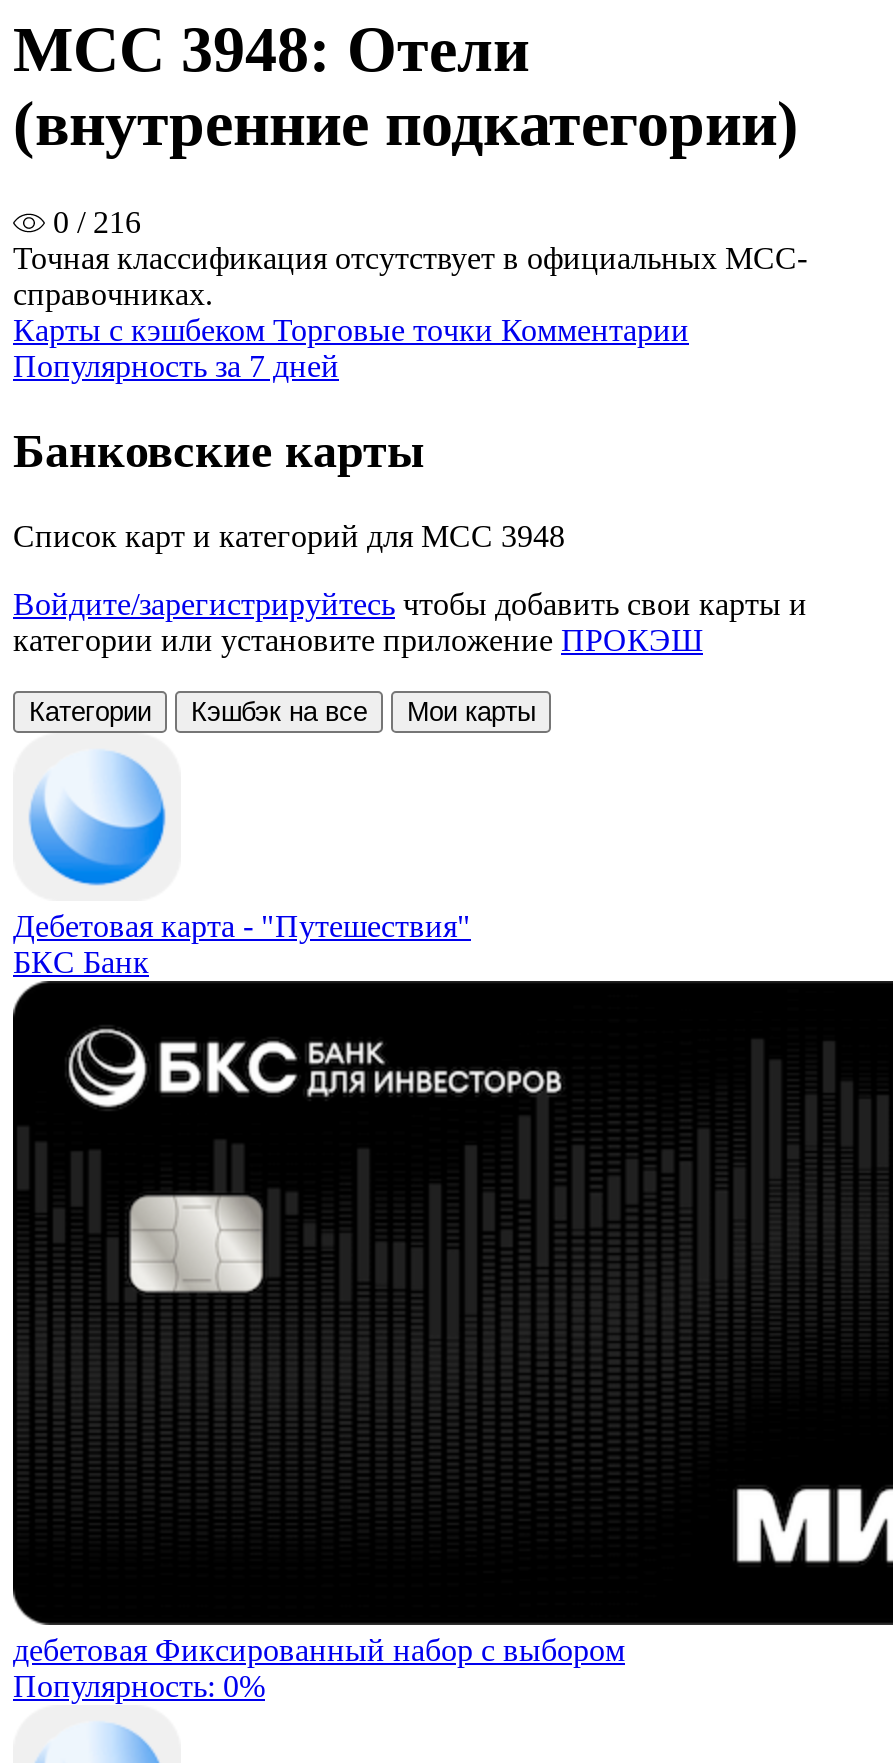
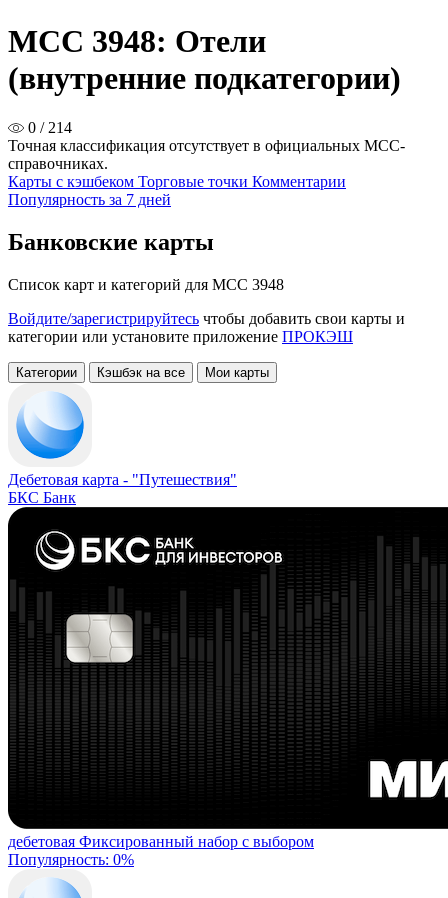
- 0 / 216
+ 0 / 214
